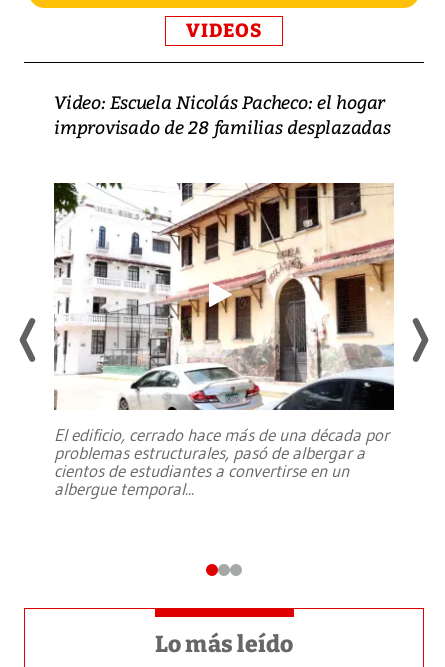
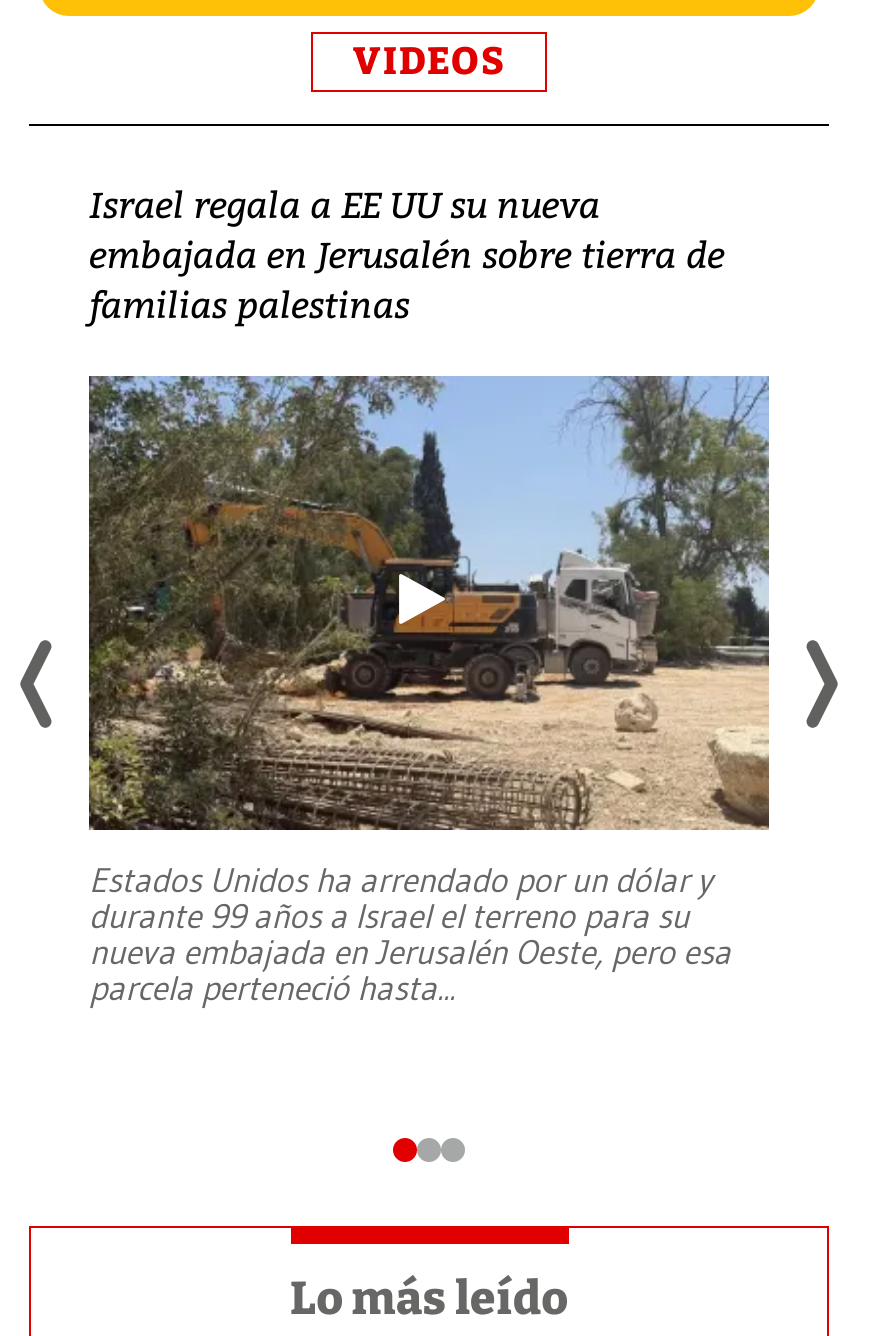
- Video: Escuela Nicolás Pacheco: el hogar
- improvisado de 28 familias desplazadas
+ Israel regala a EE UU su nueva
+ embajada en Jerusalén sobre tierra de
+ familias palestinas

- [image]
- El edificio, cerrado hace más de una década por
- problemas estructurales, pasó de albergar a
- cientos de estudiantes a convertirse en un
- albergue temporal...
+ [image]
+ Estados Unidos ha arrendado por un dólar y
+ durante 99 años a Israel el terreno para su
+ nueva embajada en Jerusalén Oeste, pero esa
+ parcela perteneció hasta...
